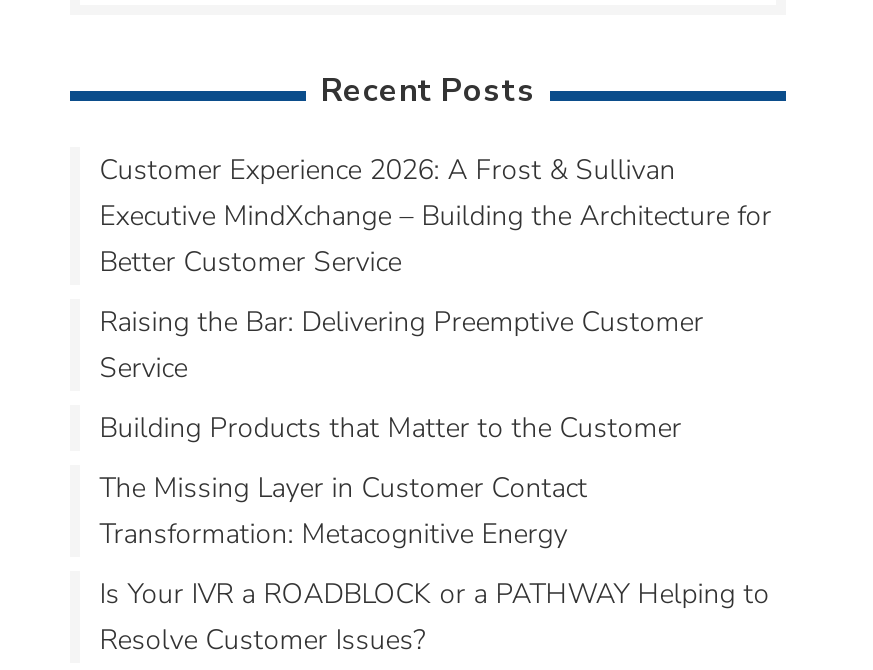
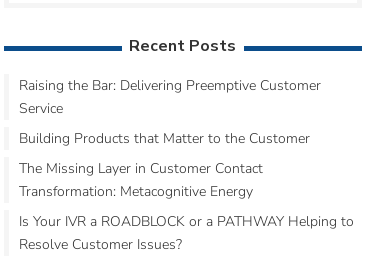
- Customer Experience 2026: A Frost & Sullivan
- Executive MindXchange – Building the Architecture for
- Better Customer Service
